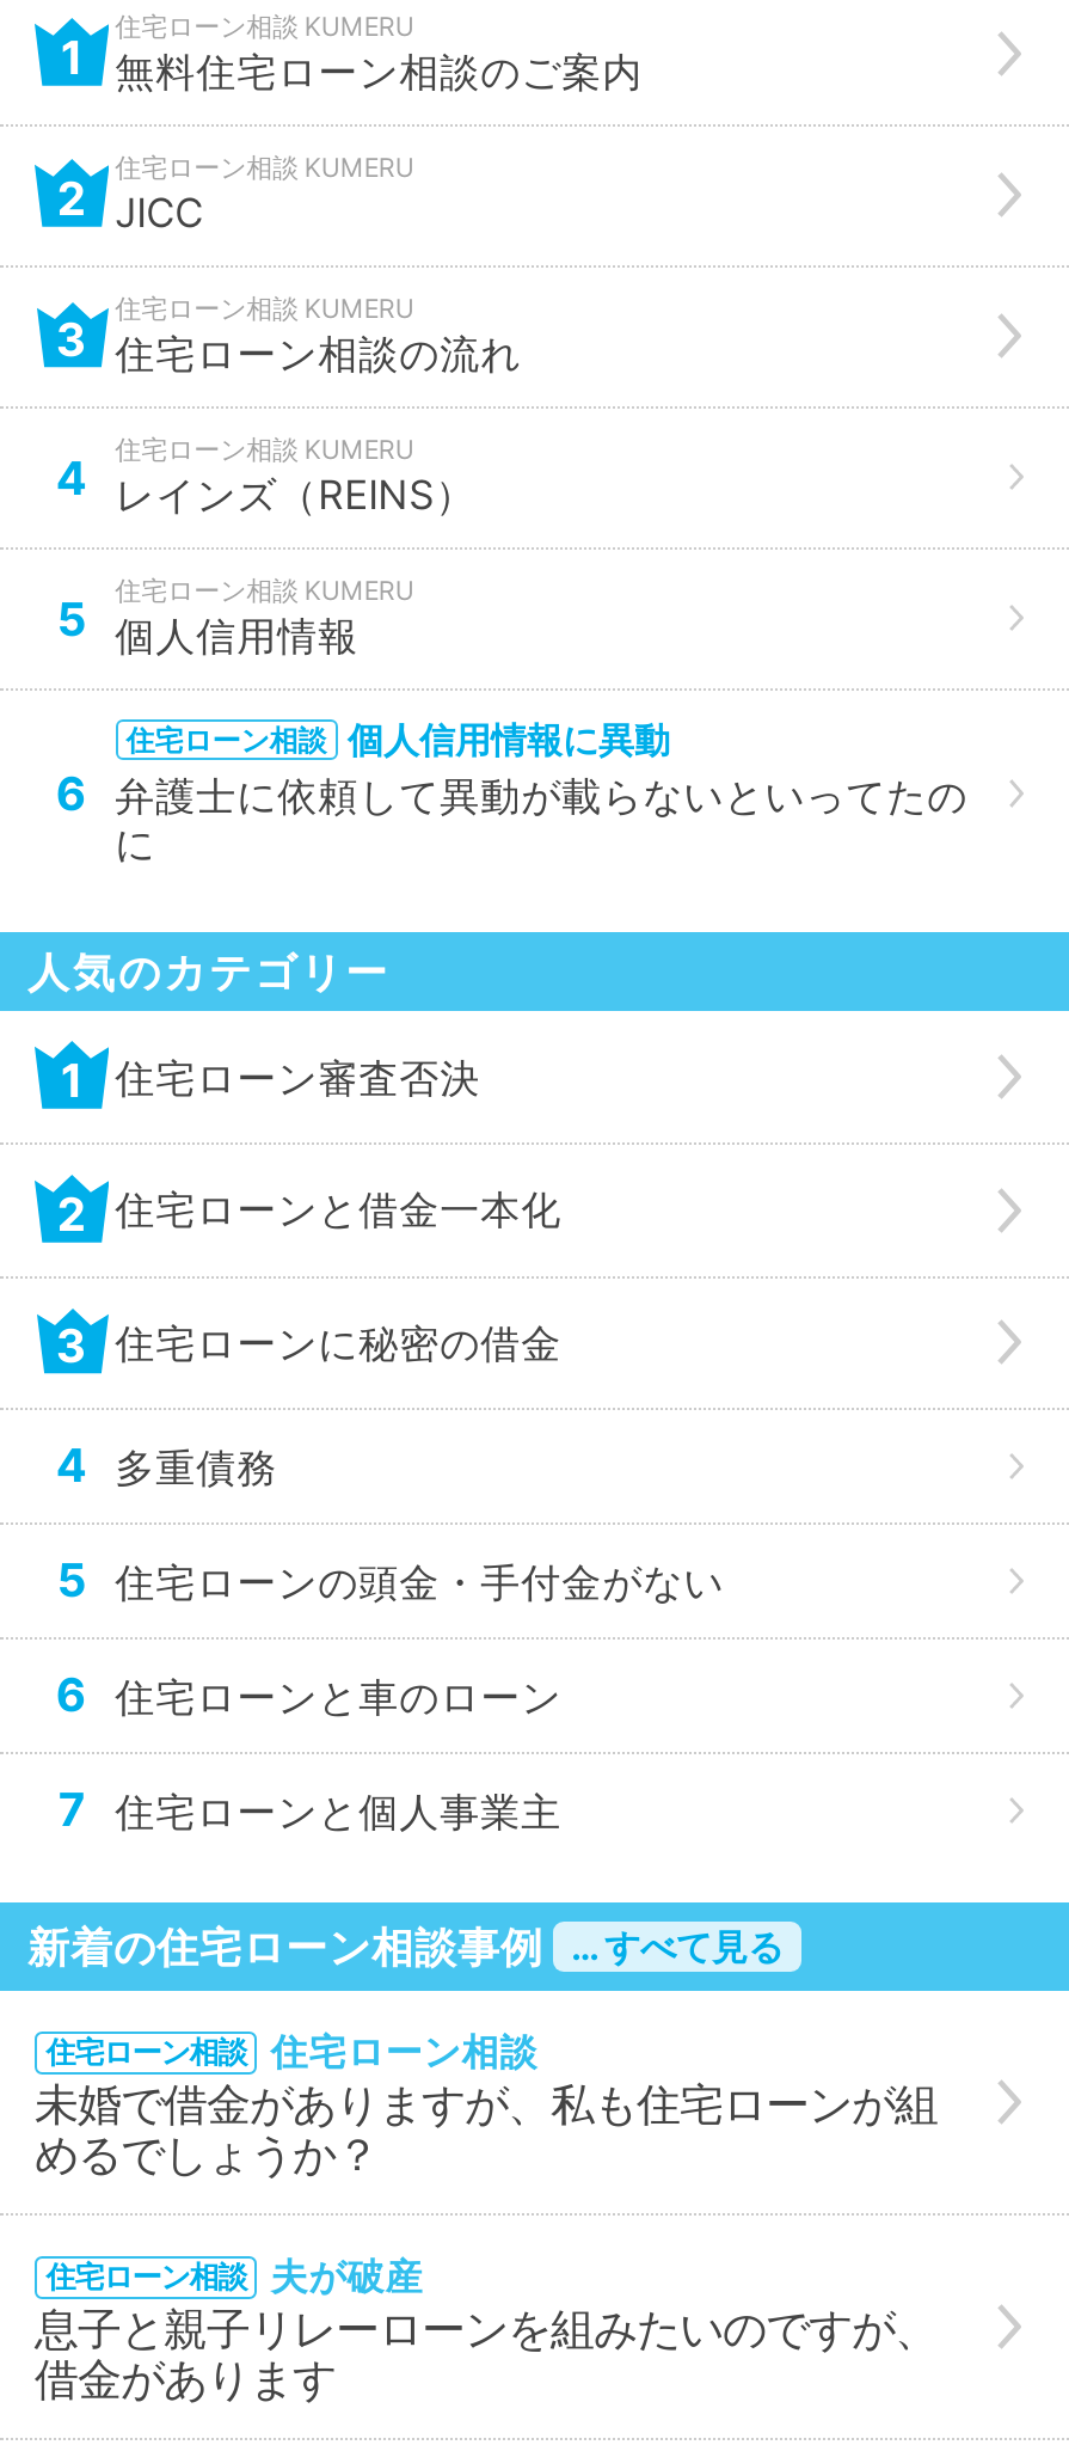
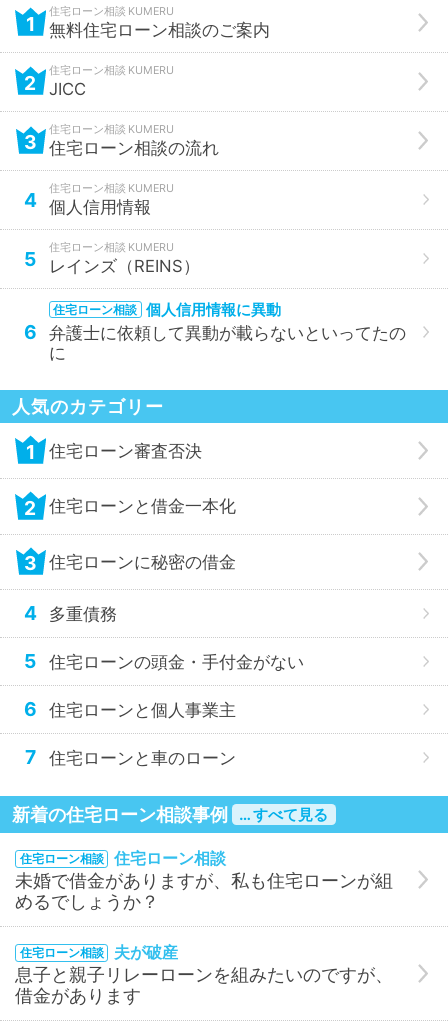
moved down: レインズ（REINS）

moved up: 個人信用情報

- 6 住宅ローンと車のローン
+ 6 住宅ローンと個人事業主

- 住宅ローンと個人事業主
+ 住宅ローンと車のローン
